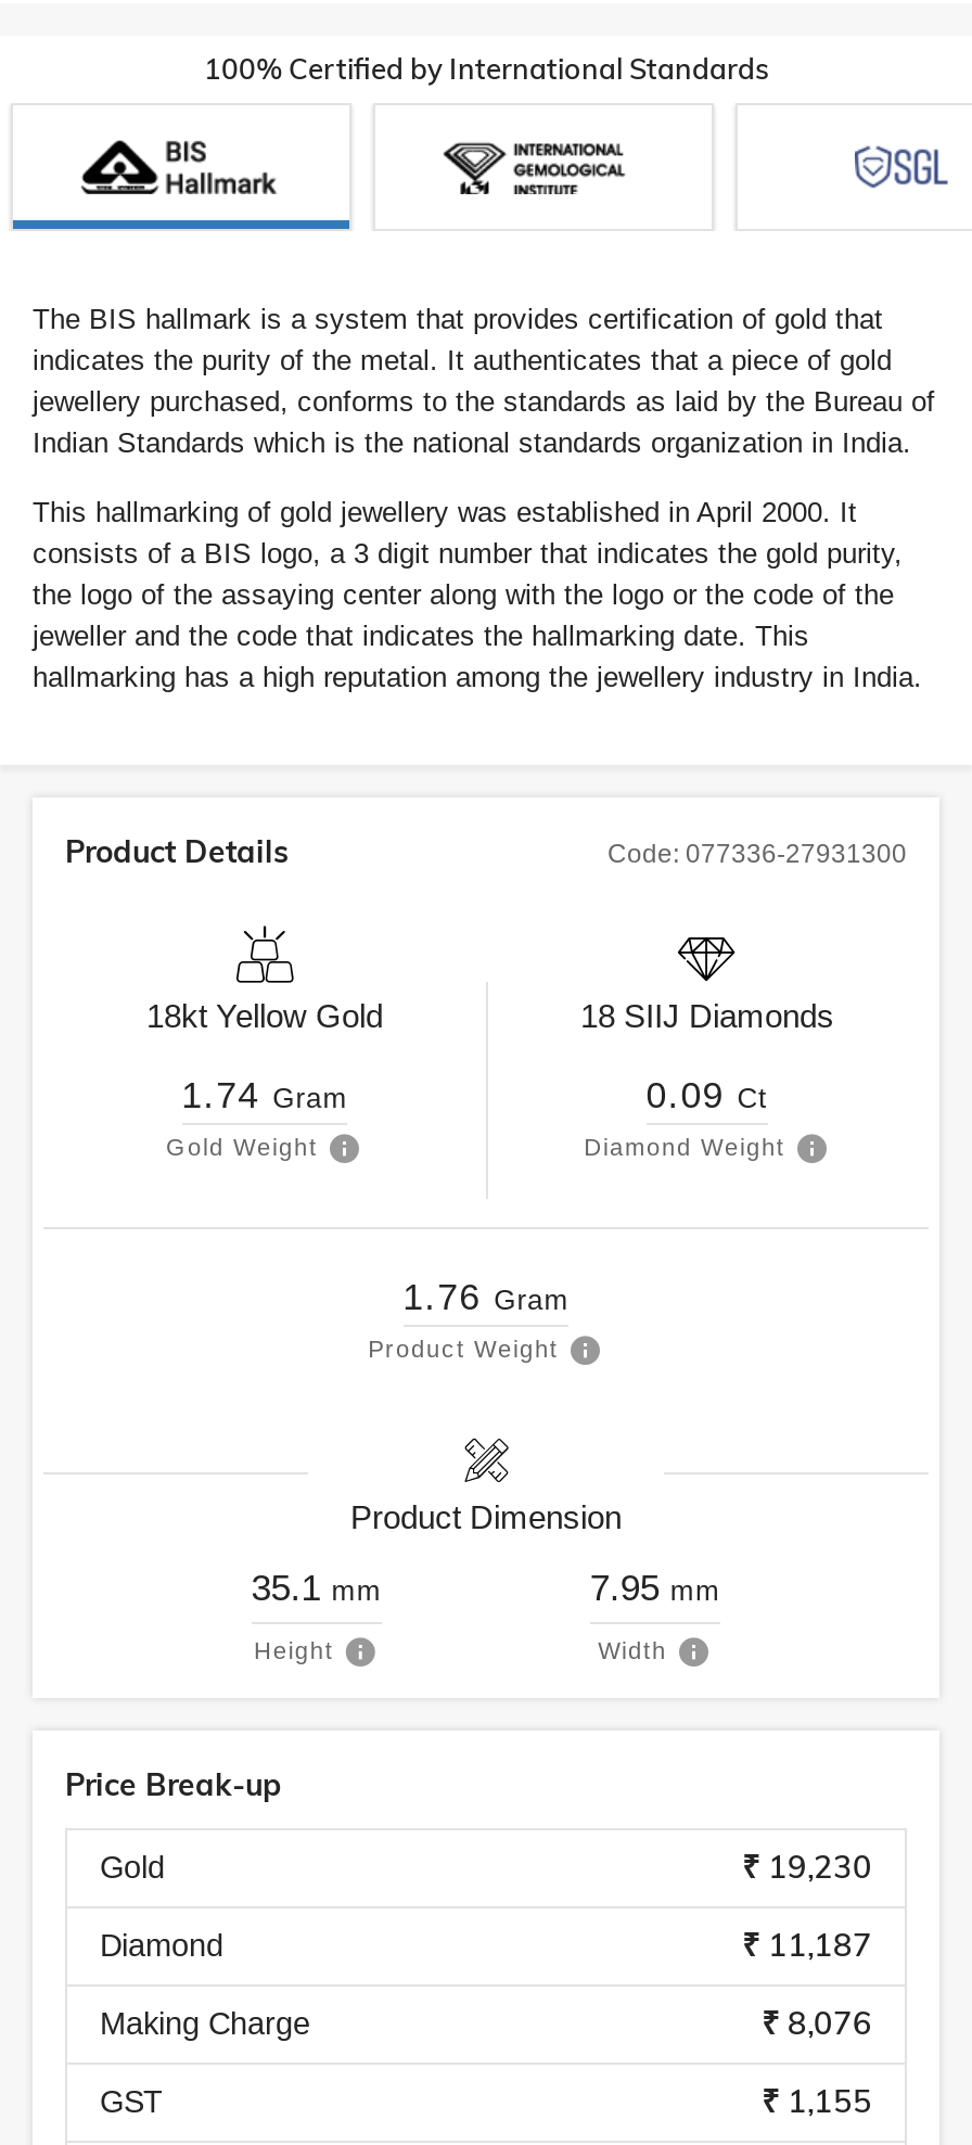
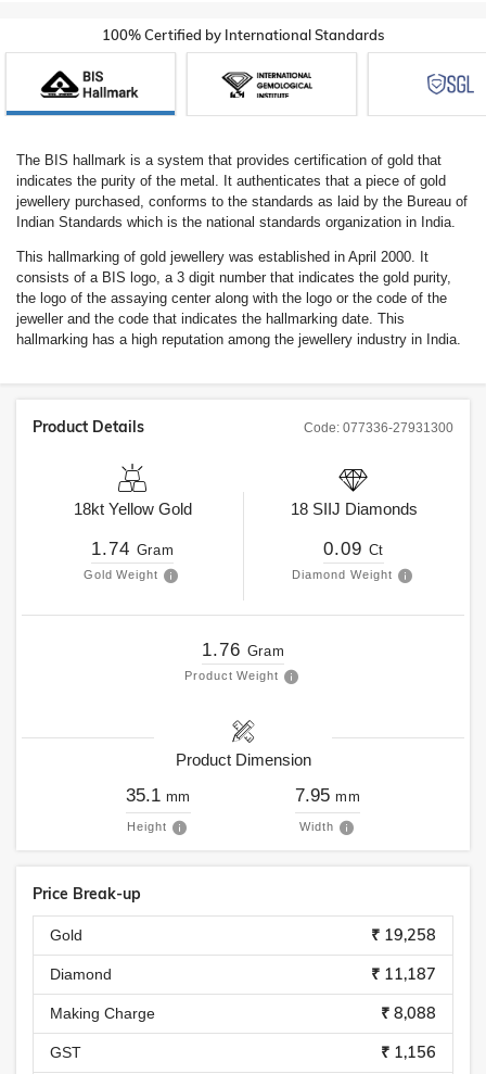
- ₹ 19,230
+ ₹ 19,258

- ₹ 8,076
+ ₹ 8,088

- ₹ 1,155
+ ₹ 1,156
